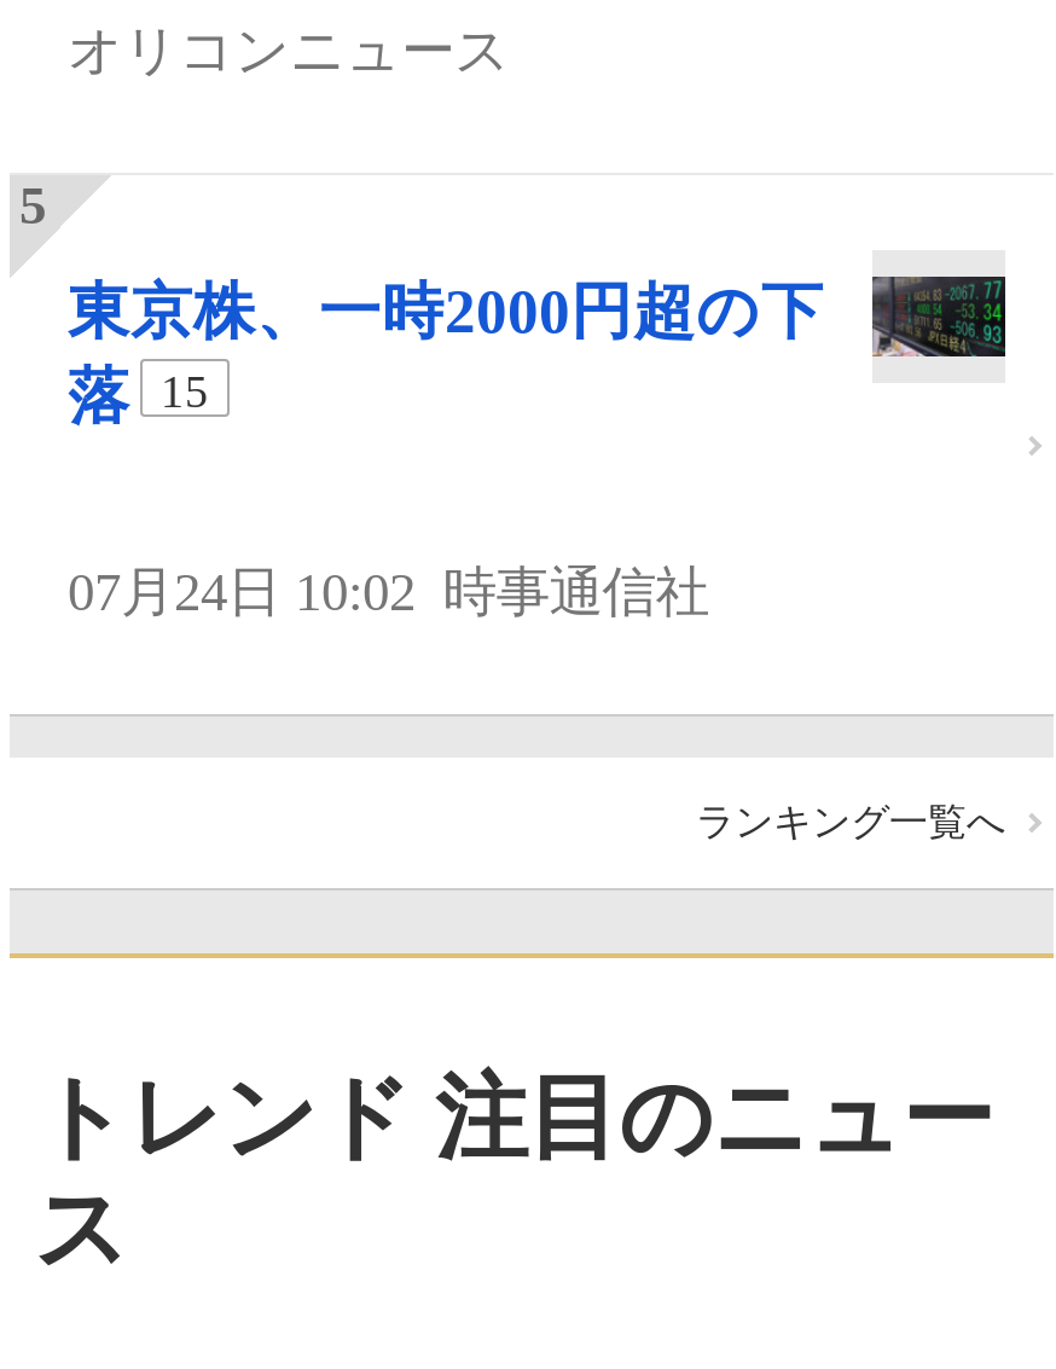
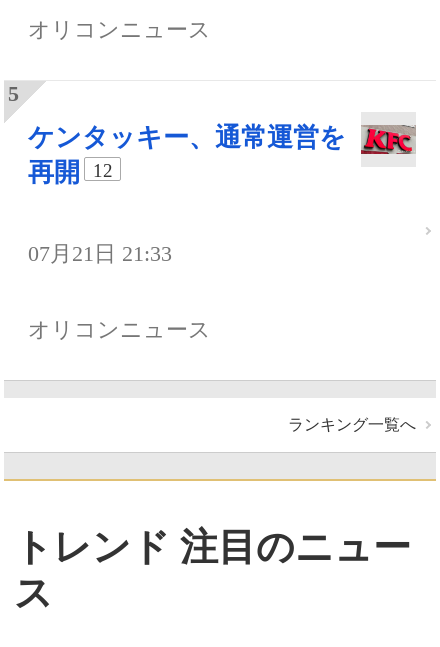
- [image]
- 東京株、一時2000円超の下
- 落 15
- 07月24日 10:02 時事通信社
+ [image]
+ ケンタッキー、通常運営を
+ 再開 12
+ 07月21日 21:33
+ オリコンニュース
